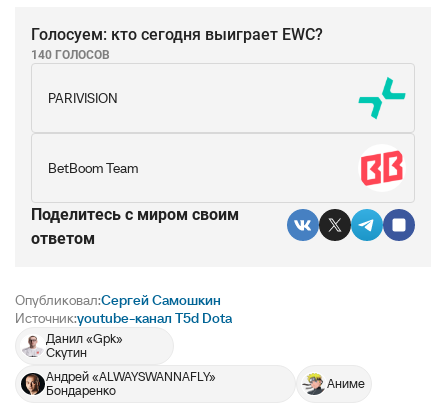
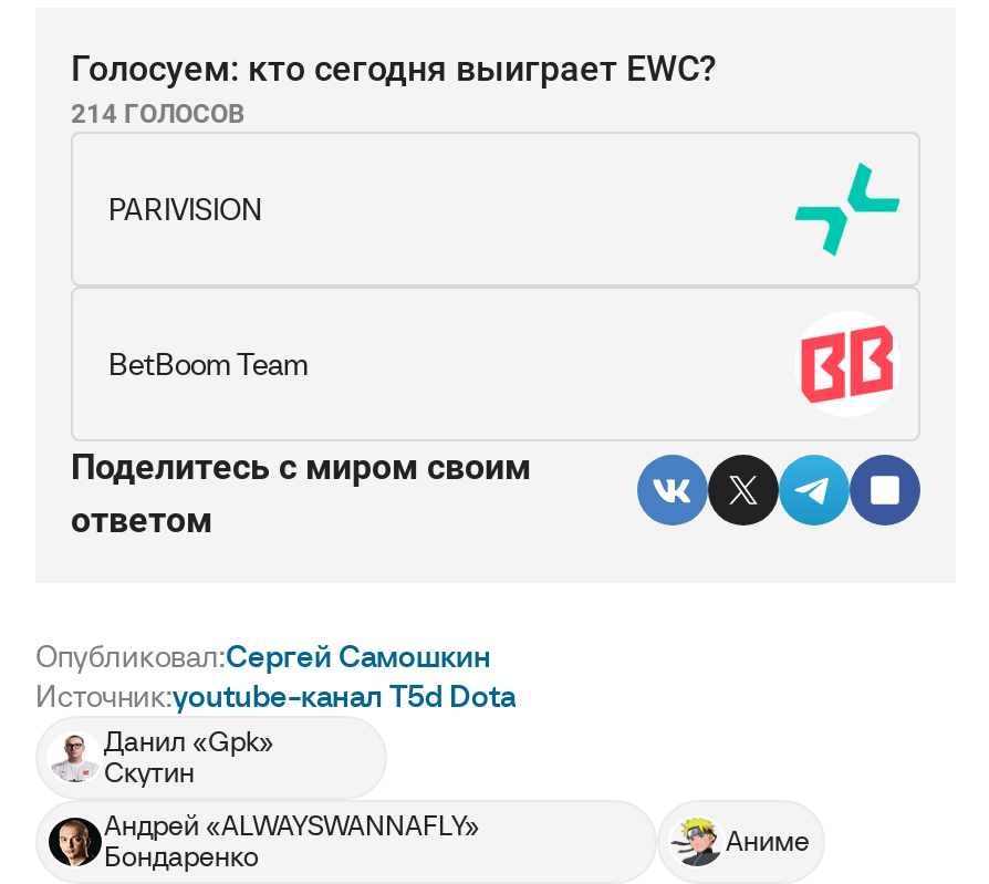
- 140 ГОЛОСОВ
+ 214 ГОЛОСОВ
